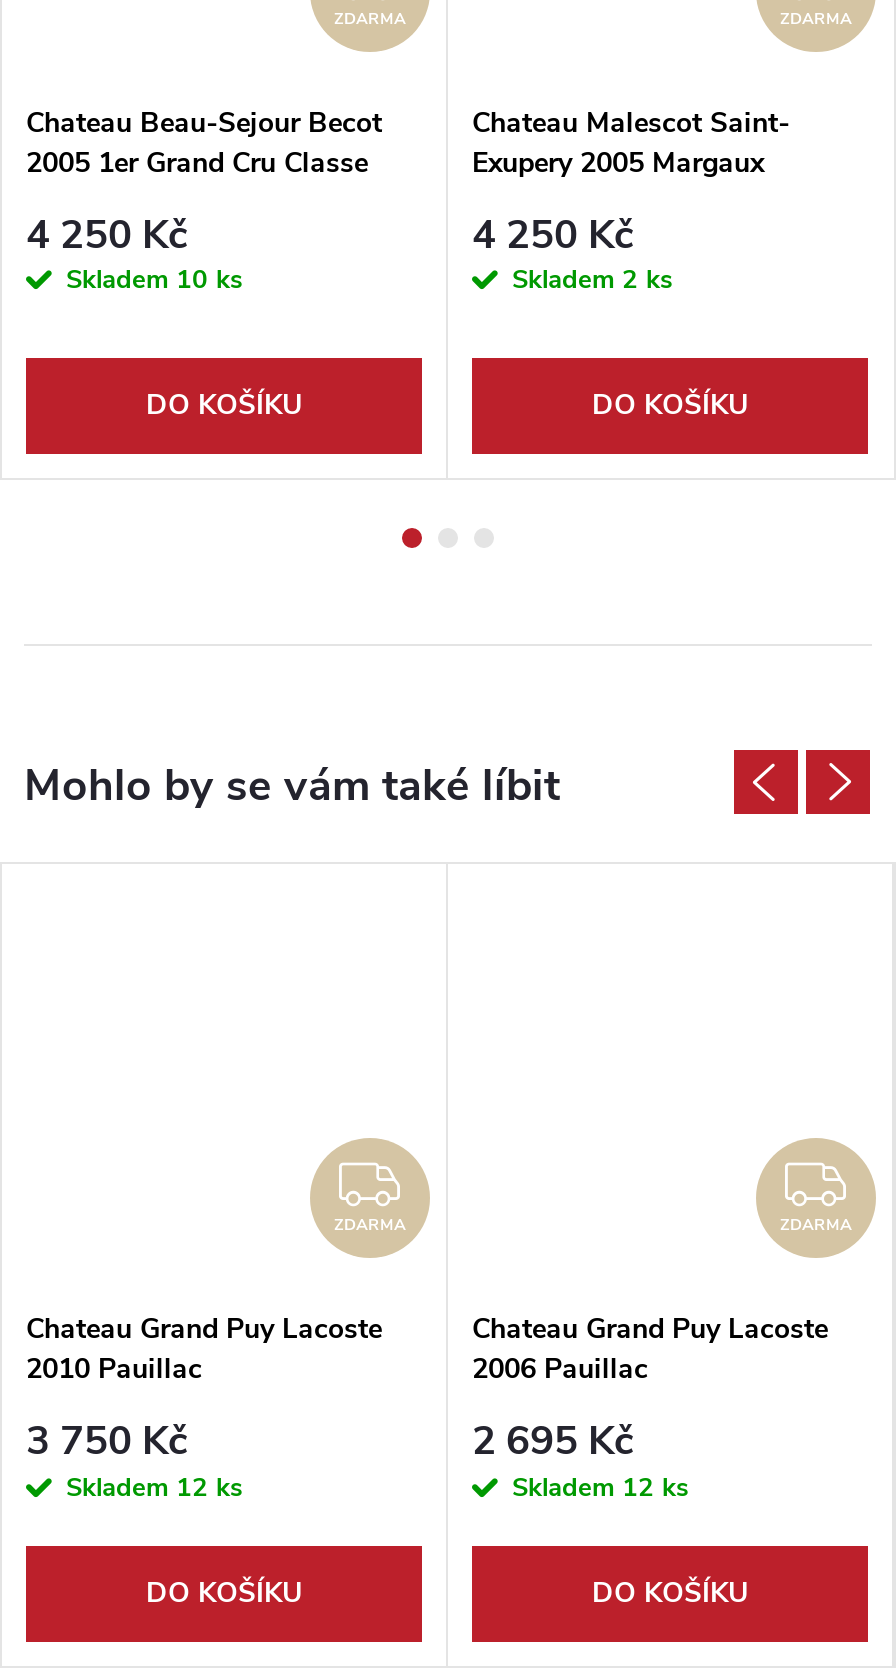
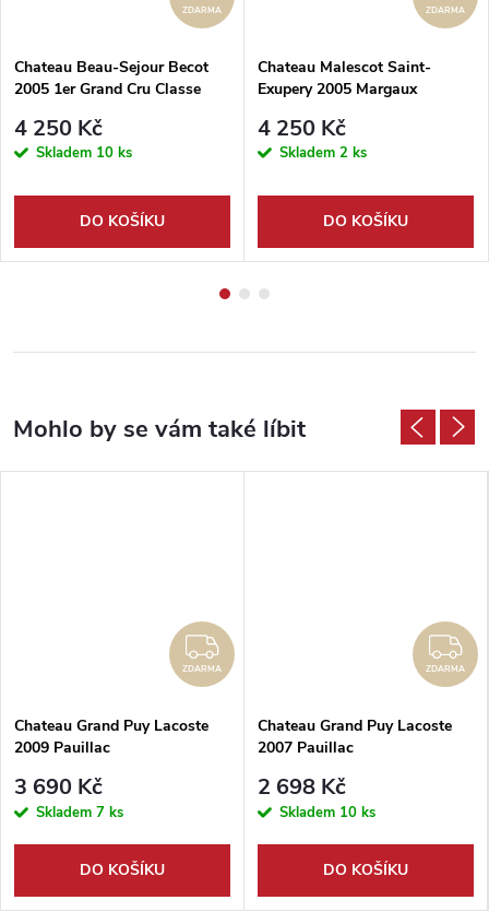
- 2010 Pauillac
+ 2009 Pauillac

- 2006 Pauillac
+ 2007 Pauillac

- 3 750 Kč
+ 3 690 Kč

- 2 695 Kč
+ 2 698 Kč

- Skladem 12 ks
+ Skladem 7 ks

- Skladem 12 ks
+ Skladem 10 ks
